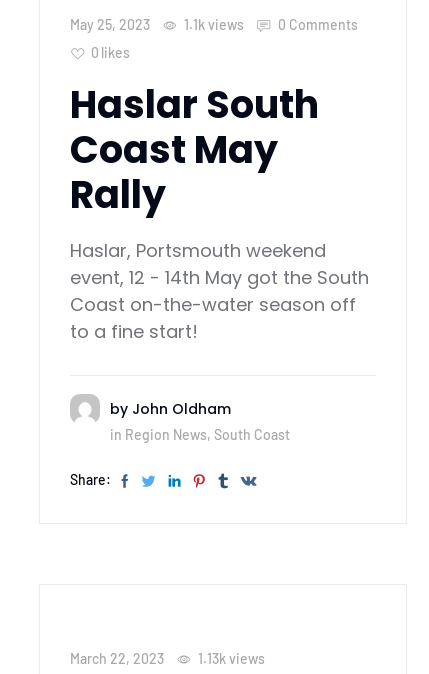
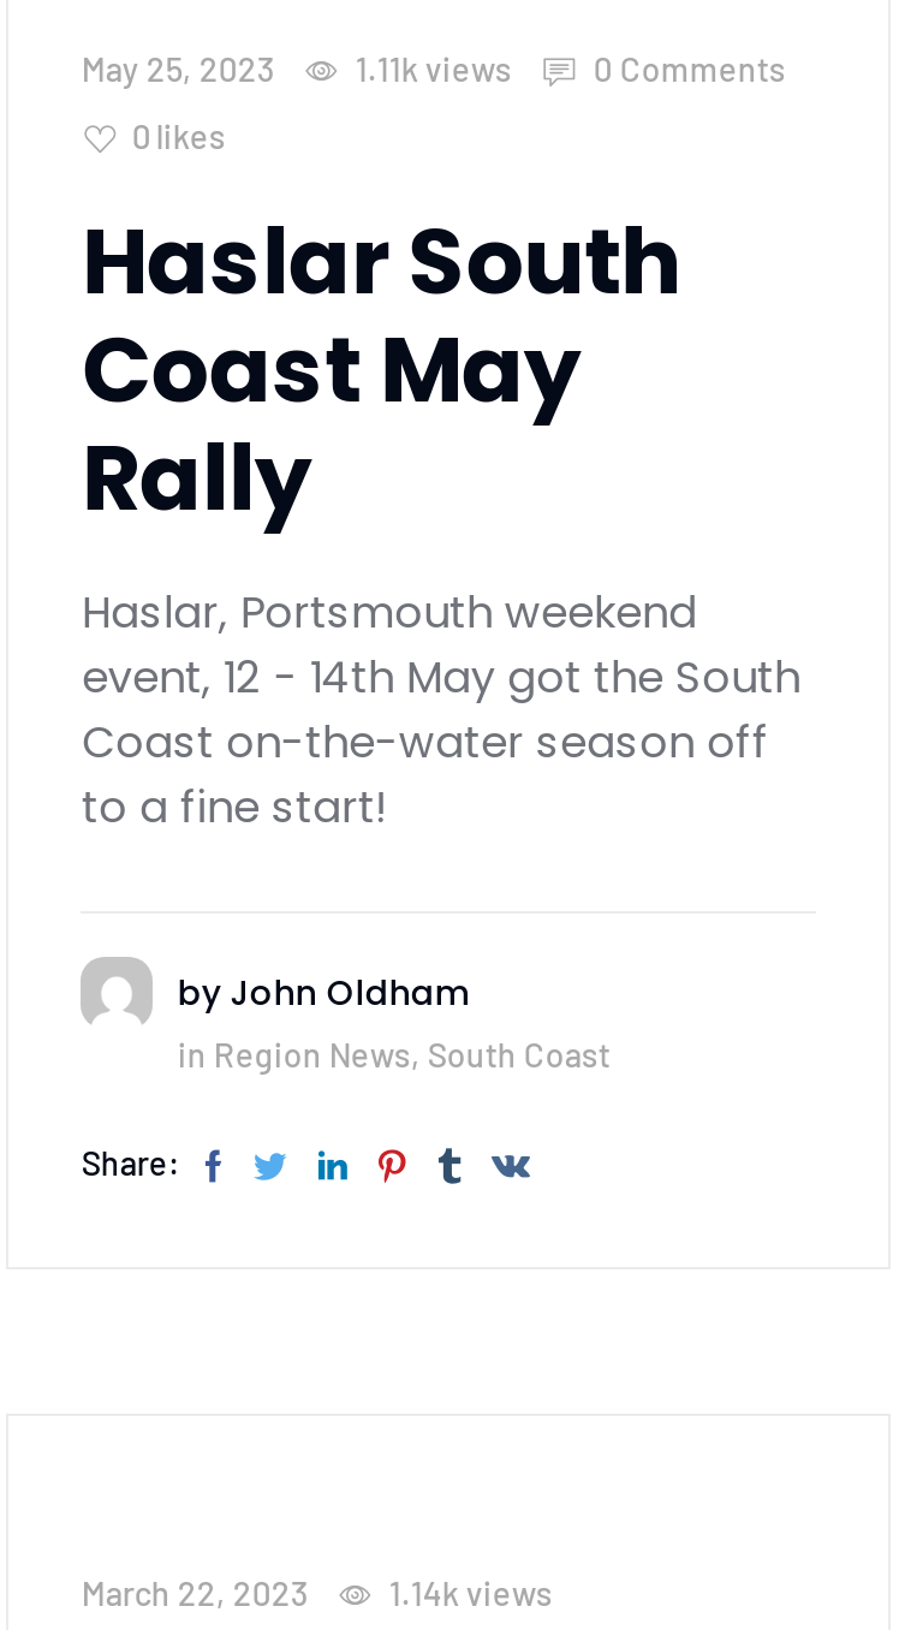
- 1.1k views 0 Comments
+ 1.11k views 0 Comments

- March 22, 2023 1.13k views
+ March 22, 2023 1.14k views
